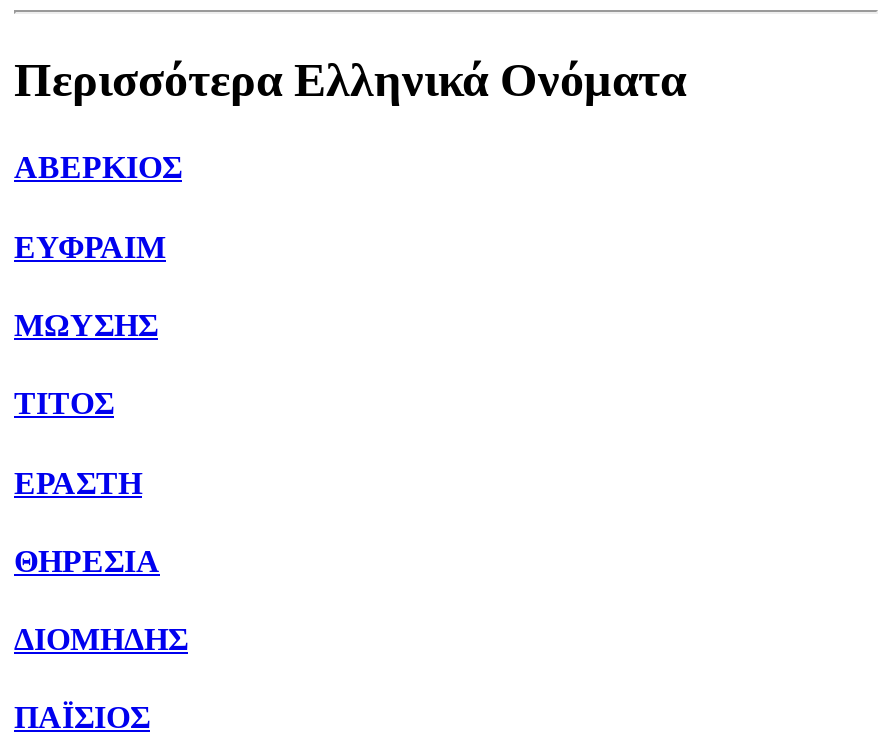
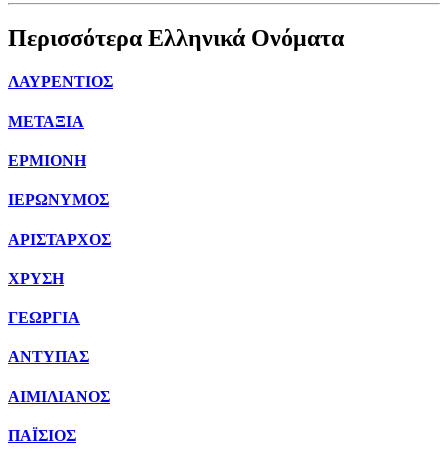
- ΑΒΕΡΚΙΟΣ
- ΕΥΦΡΑΙΜ
- ΜΩΥΣΗΣ
- ΤΙΤΟΣ
- ΕΡΑΣΤΗ
- ΘΗΡΕΣΙΑ
- ΔΙΟΜΗΔΗΣ
+ ΛΑΥΡΕΝΤΙΟΣ
+ ΜΕΤΑΞΙΑ
+ ΕΡΜΙΟΝΗ
+ ΙΕΡΩΝΥΜΟΣ
+ ΑΡΙΣΤΑΡΧΟΣ
+ ΧΡΥΣΗ
+ ΓΕΩΡΓΙΑ
+ ΑΝΤΥΠΑΣ
+ ΑΙΜΙΛΙΑΝΟΣ
